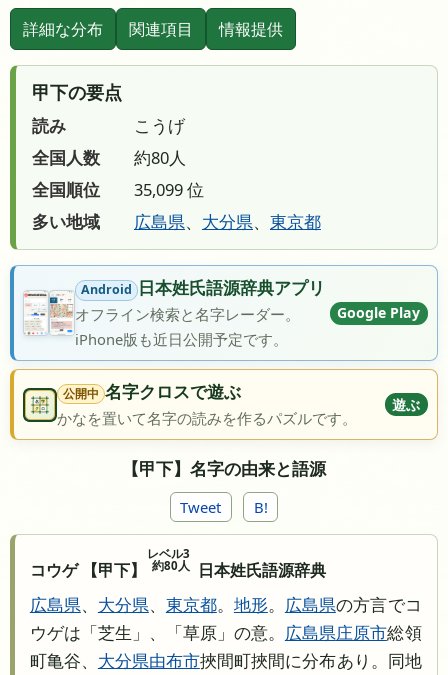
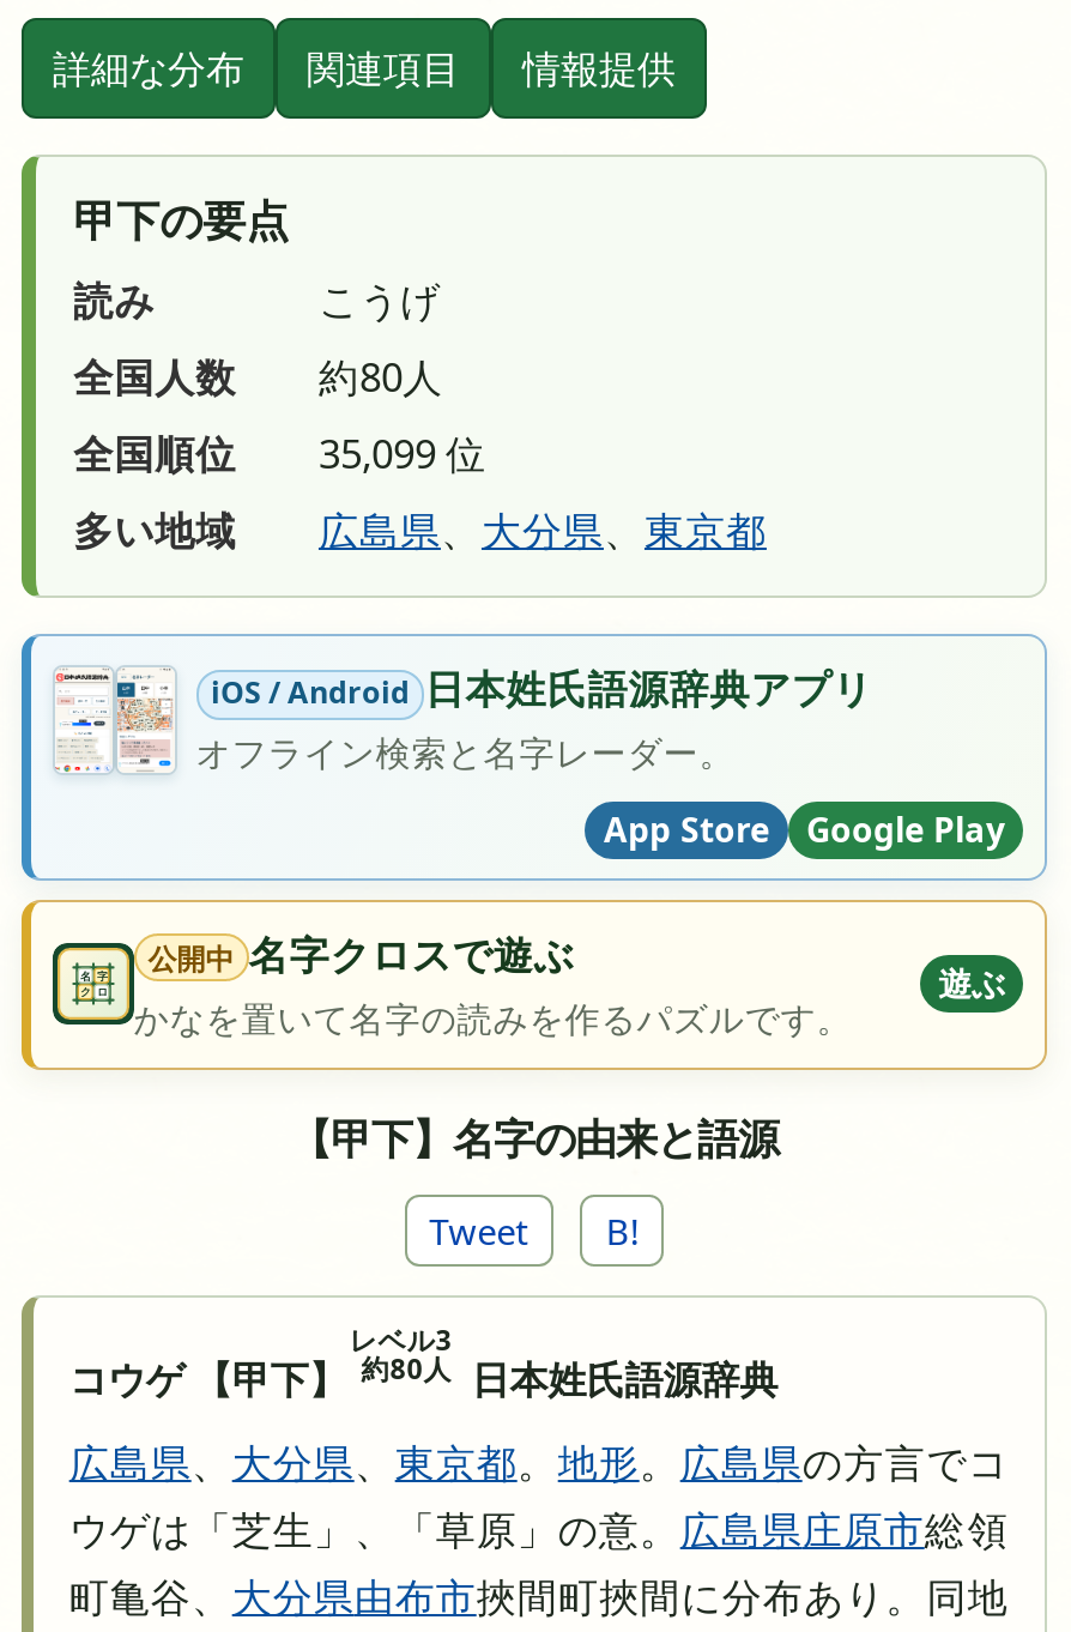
- [image]
- Android 日本姓氏語源辞典アプリ
+ [image]
+ iOS / Android 日本姓氏語源辞典アプリ

moved down: Google Play

- iPhone版も近日公開予定です。
+ App Store
